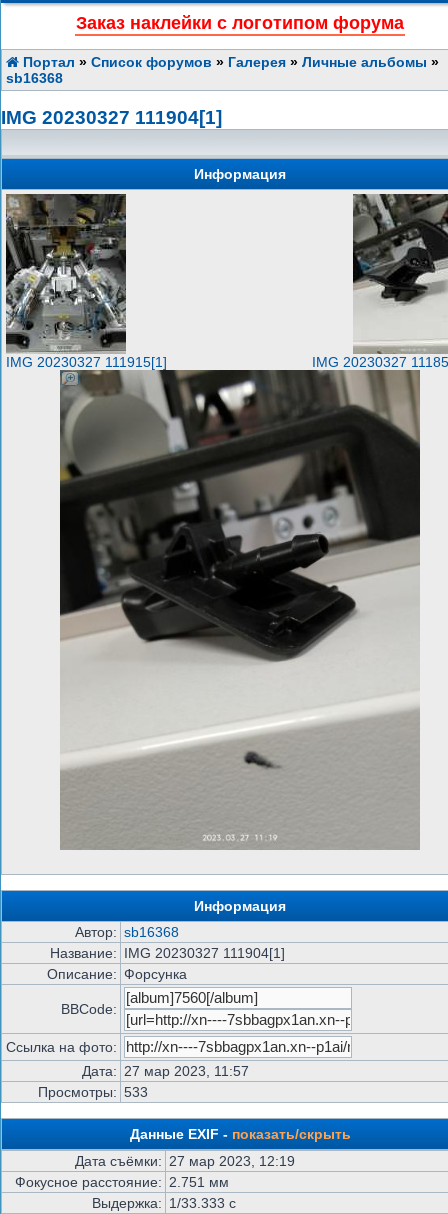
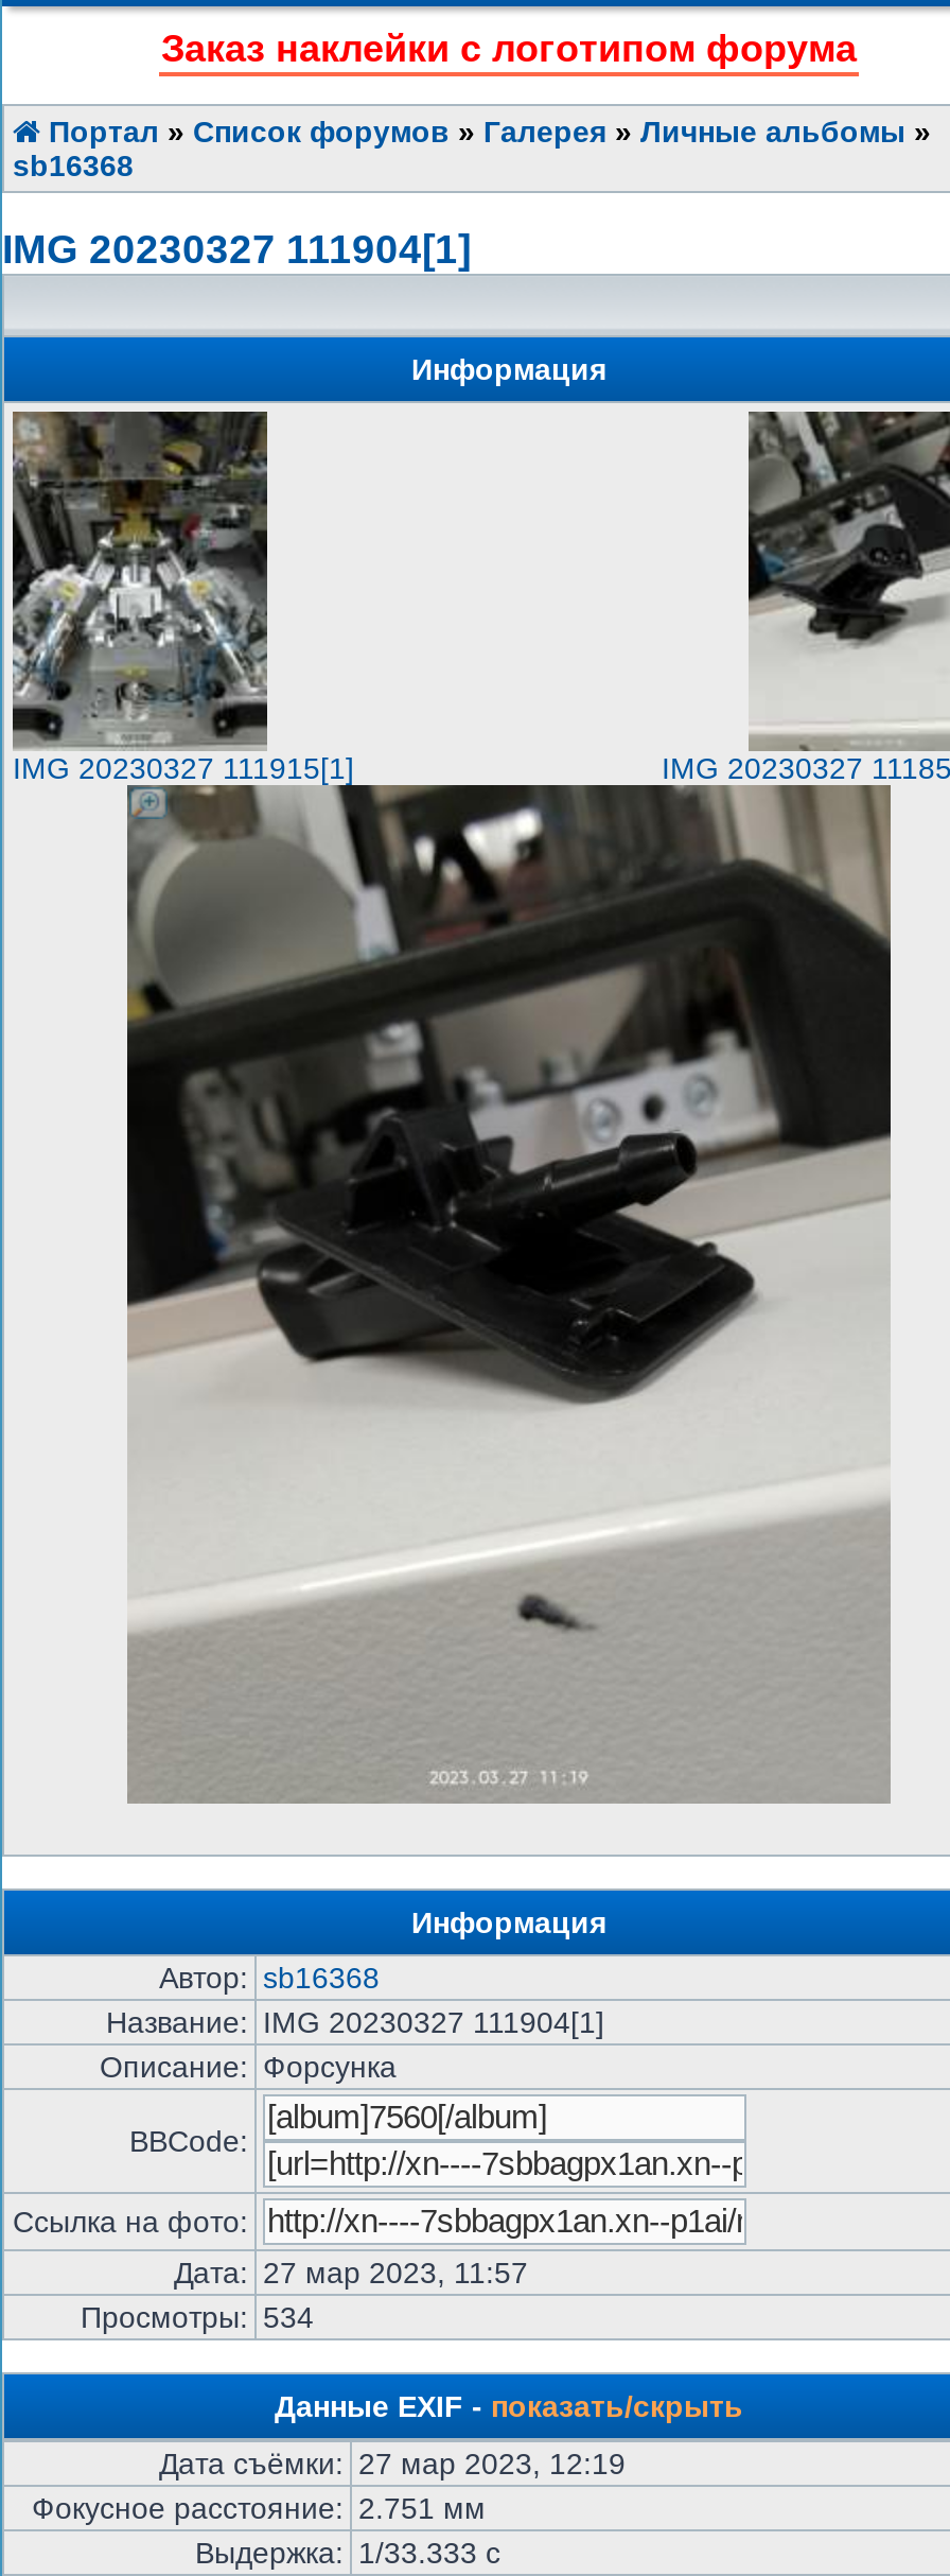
- Просмотры: 533
+ Просмотры: 534
